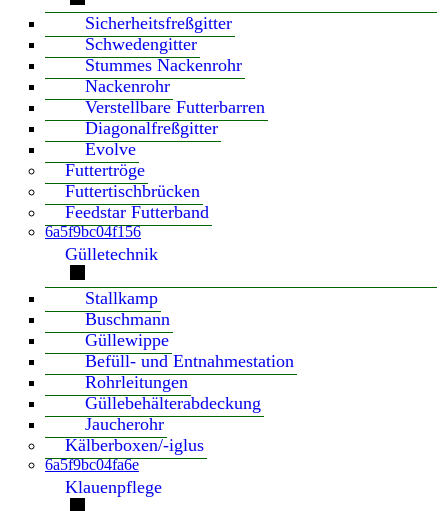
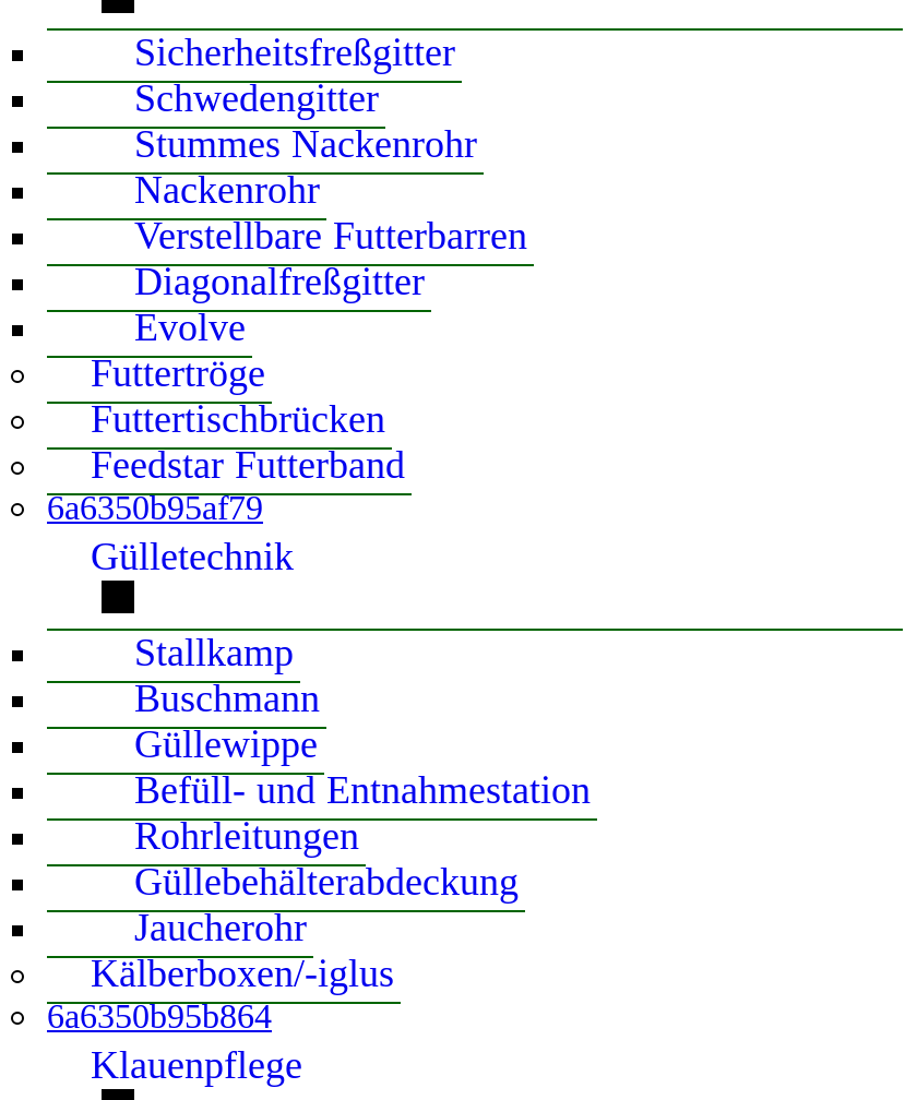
- 6a5f9bc04f156
+ 6a6350b95af79

- 6a5f9bc04fa6e
+ 6a6350b95b864
